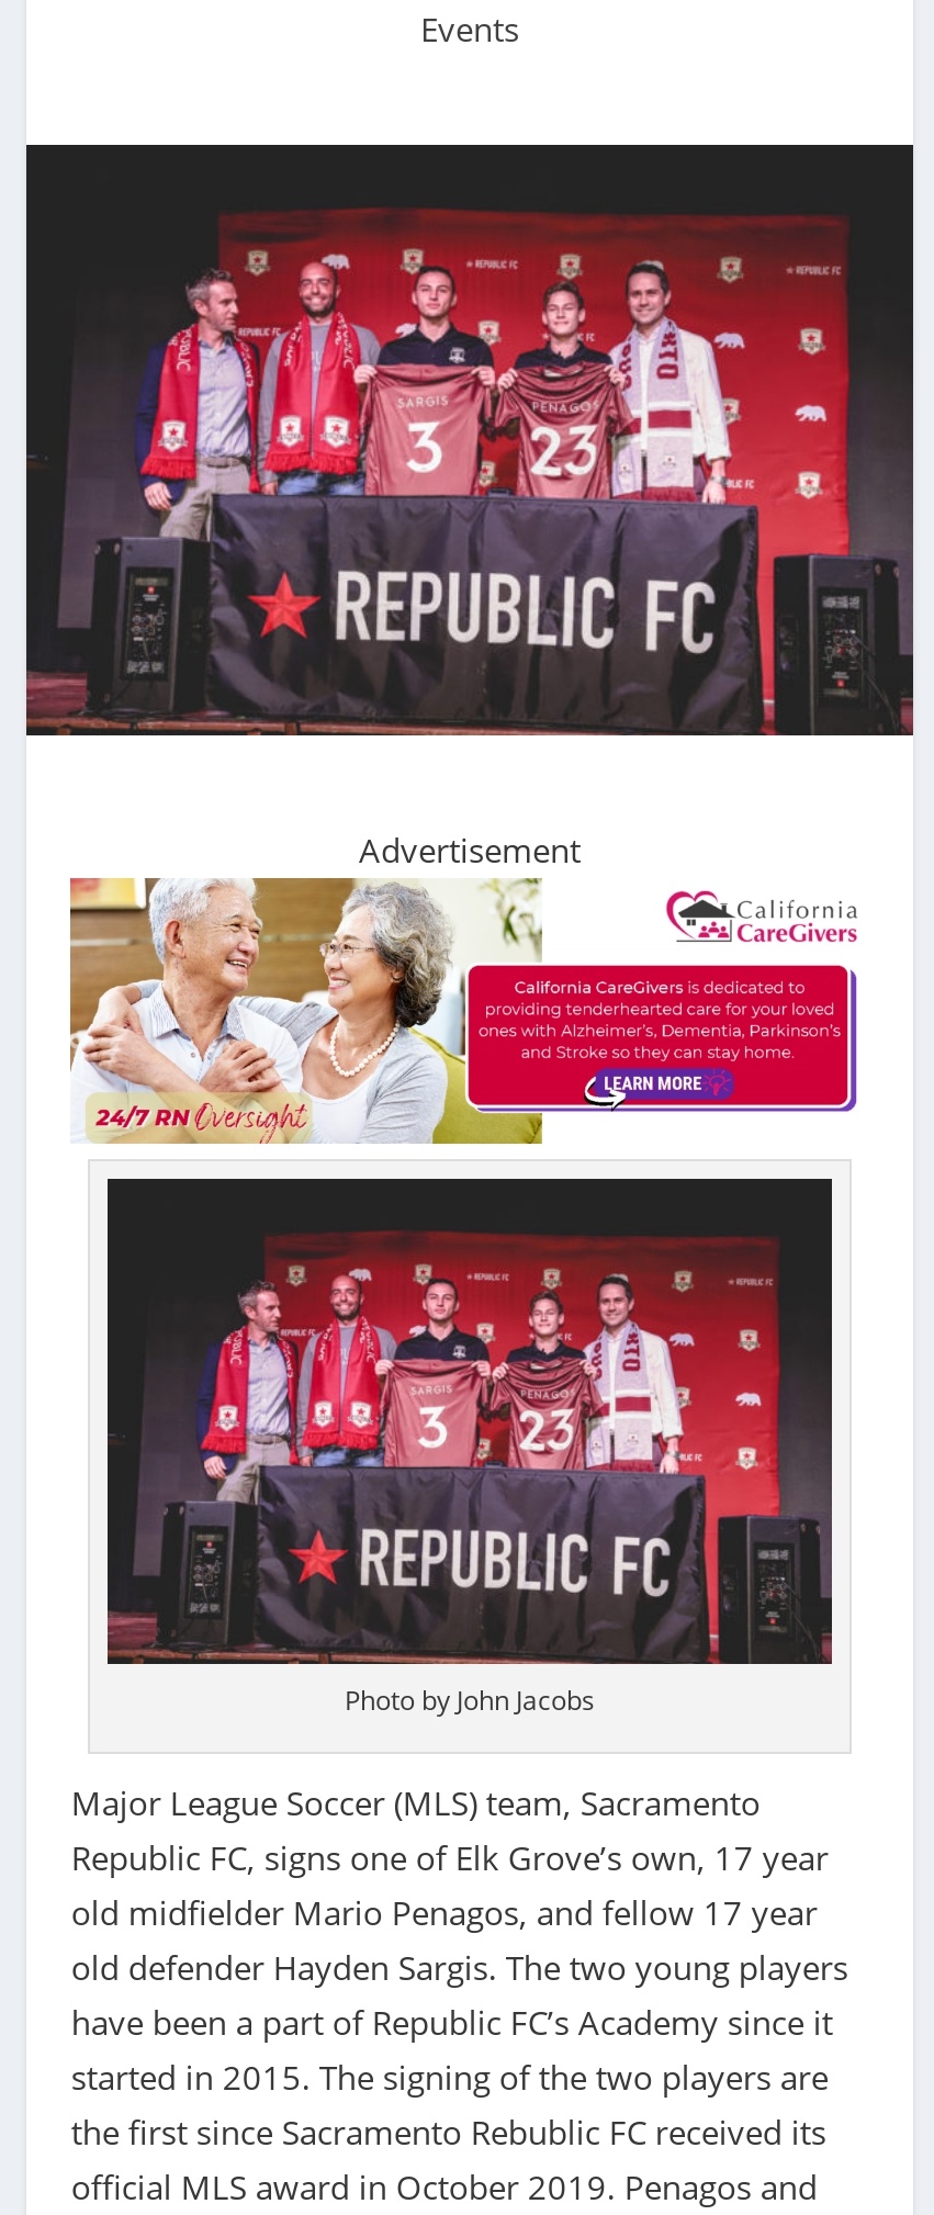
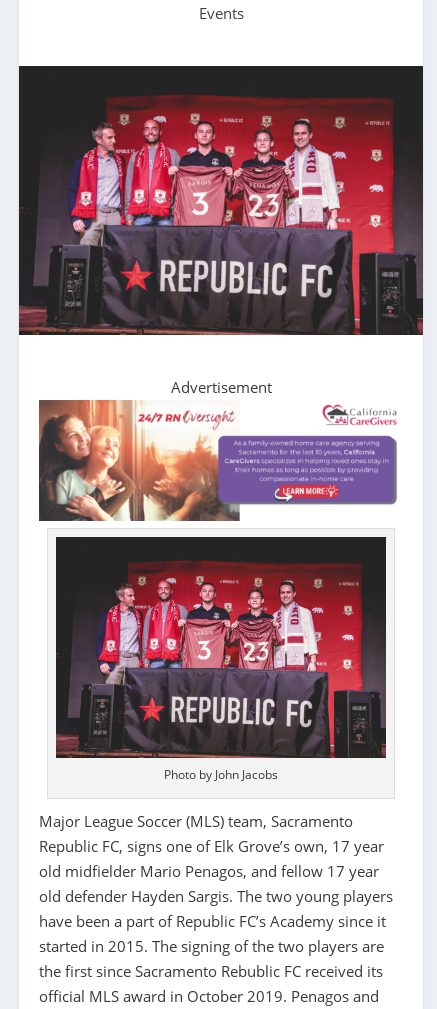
- [image]
+ [image]
